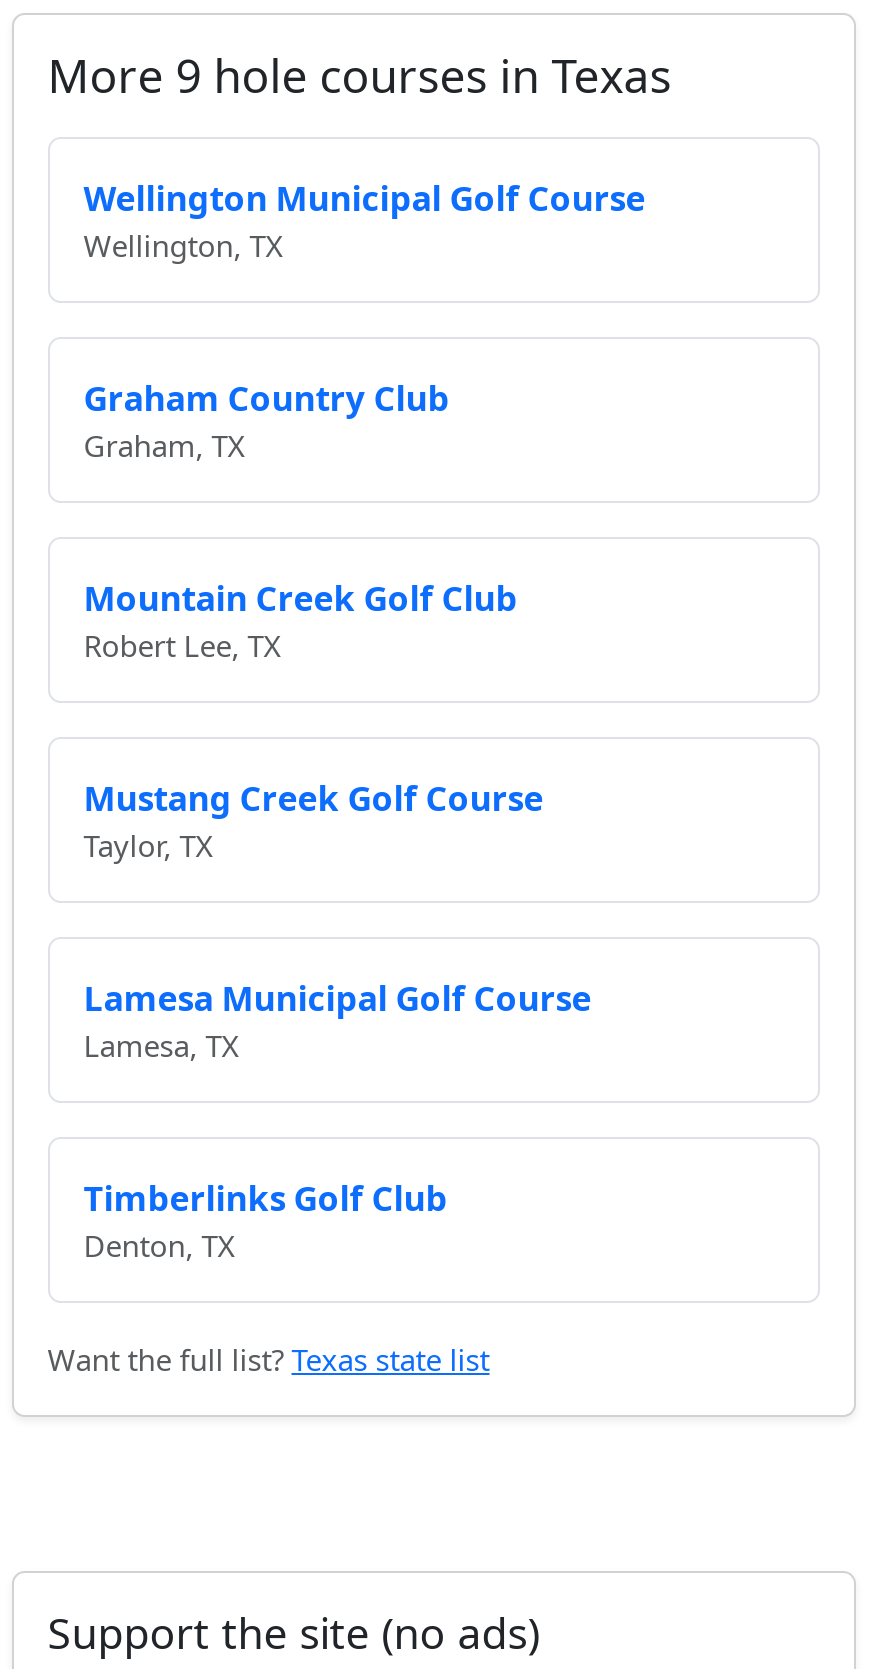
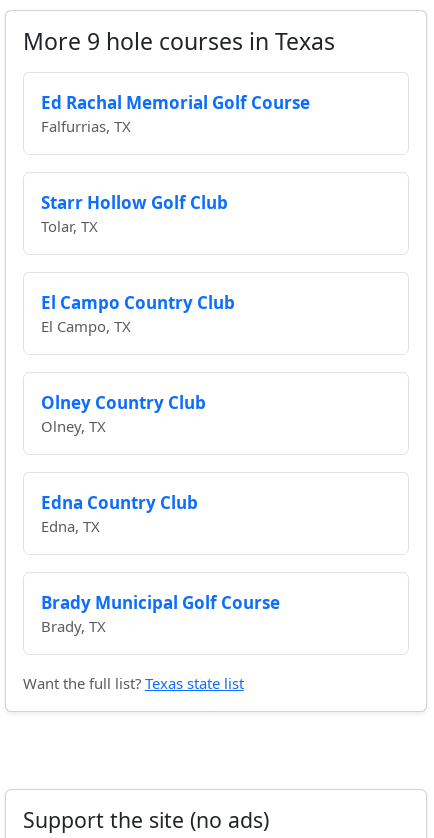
- Wellington Municipal Golf Course
- Wellington, TX
+ Ed Rachal Memorial Golf Course
+ Falfurrias, TX

- Graham Country Club
- Graham, TX
+ Starr Hollow Golf Club
+ Tolar, TX

- Mountain Creek Golf Club
- Robert Lee, TX
+ El Campo Country Club
+ El Campo, TX

- Mustang Creek Golf Course
- Taylor, TX
+ Olney Country Club
+ Olney, TX

- Lamesa Municipal Golf Course
- Lamesa, TX
+ Edna Country Club
+ Edna, TX

- Timberlinks Golf Club
- Denton, TX
+ Brady Municipal Golf Course
+ Brady, TX
